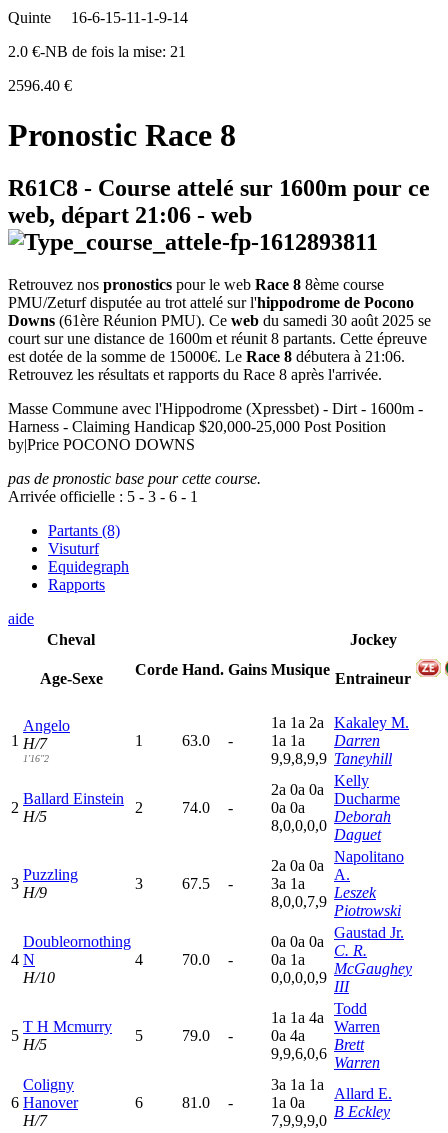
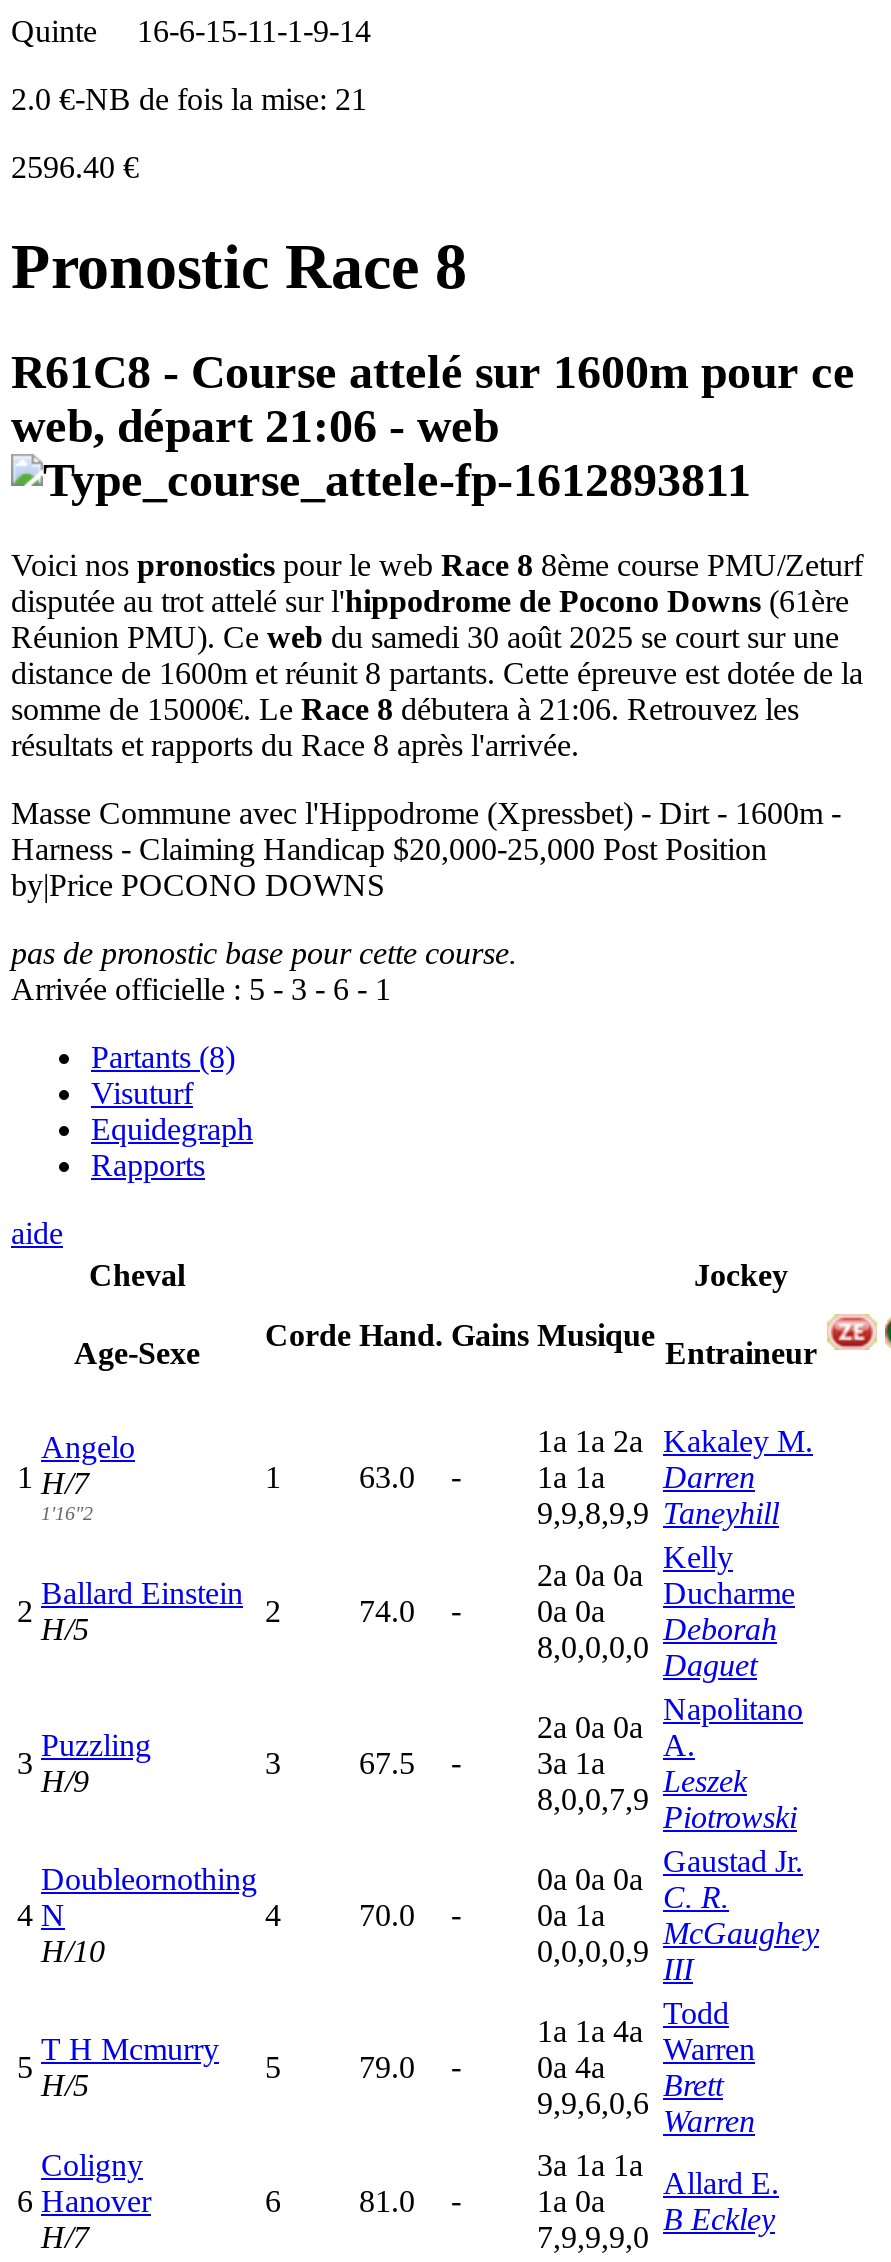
- Retrouvez nos pronostics pour le web Race 8 8ème course
- PMU/Zeturf disputée au trot attelé sur l'hippodrome de Pocono
- Downs (61ère Réunion PMU). Ce web du samedi 30 août 2025 se
- court sur une distance de 1600m et réunit 8 partants. Cette épreuve
- est dotée de la somme de 15000€. Le Race 8 débutera à 21:06.
- Retrouvez les résultats et rapports du Race 8 après l'arrivée.
+ Voici nos pronostics pour le web Race 8 8ème course PMU/Zeturf
+ disputée au trot attelé sur l'hippodrome de Pocono Downs (61ère
+ Réunion PMU). Ce web du samedi 30 août 2025 se court sur une
+ distance de 1600m et réunit 8 partants. Cette épreuve est dotée de la
+ somme de 15000€. Le Race 8débutera à 21:06. Retrouvez les
+ résultats et rapports du Race 8 après l'arrivée.
